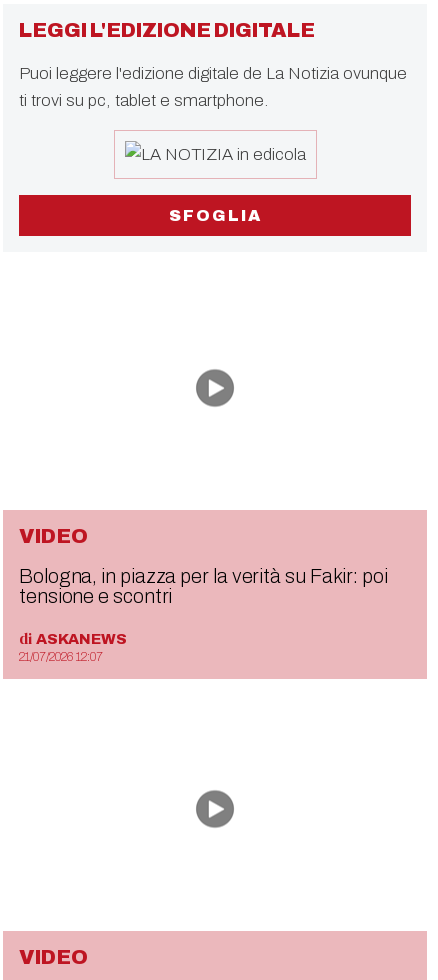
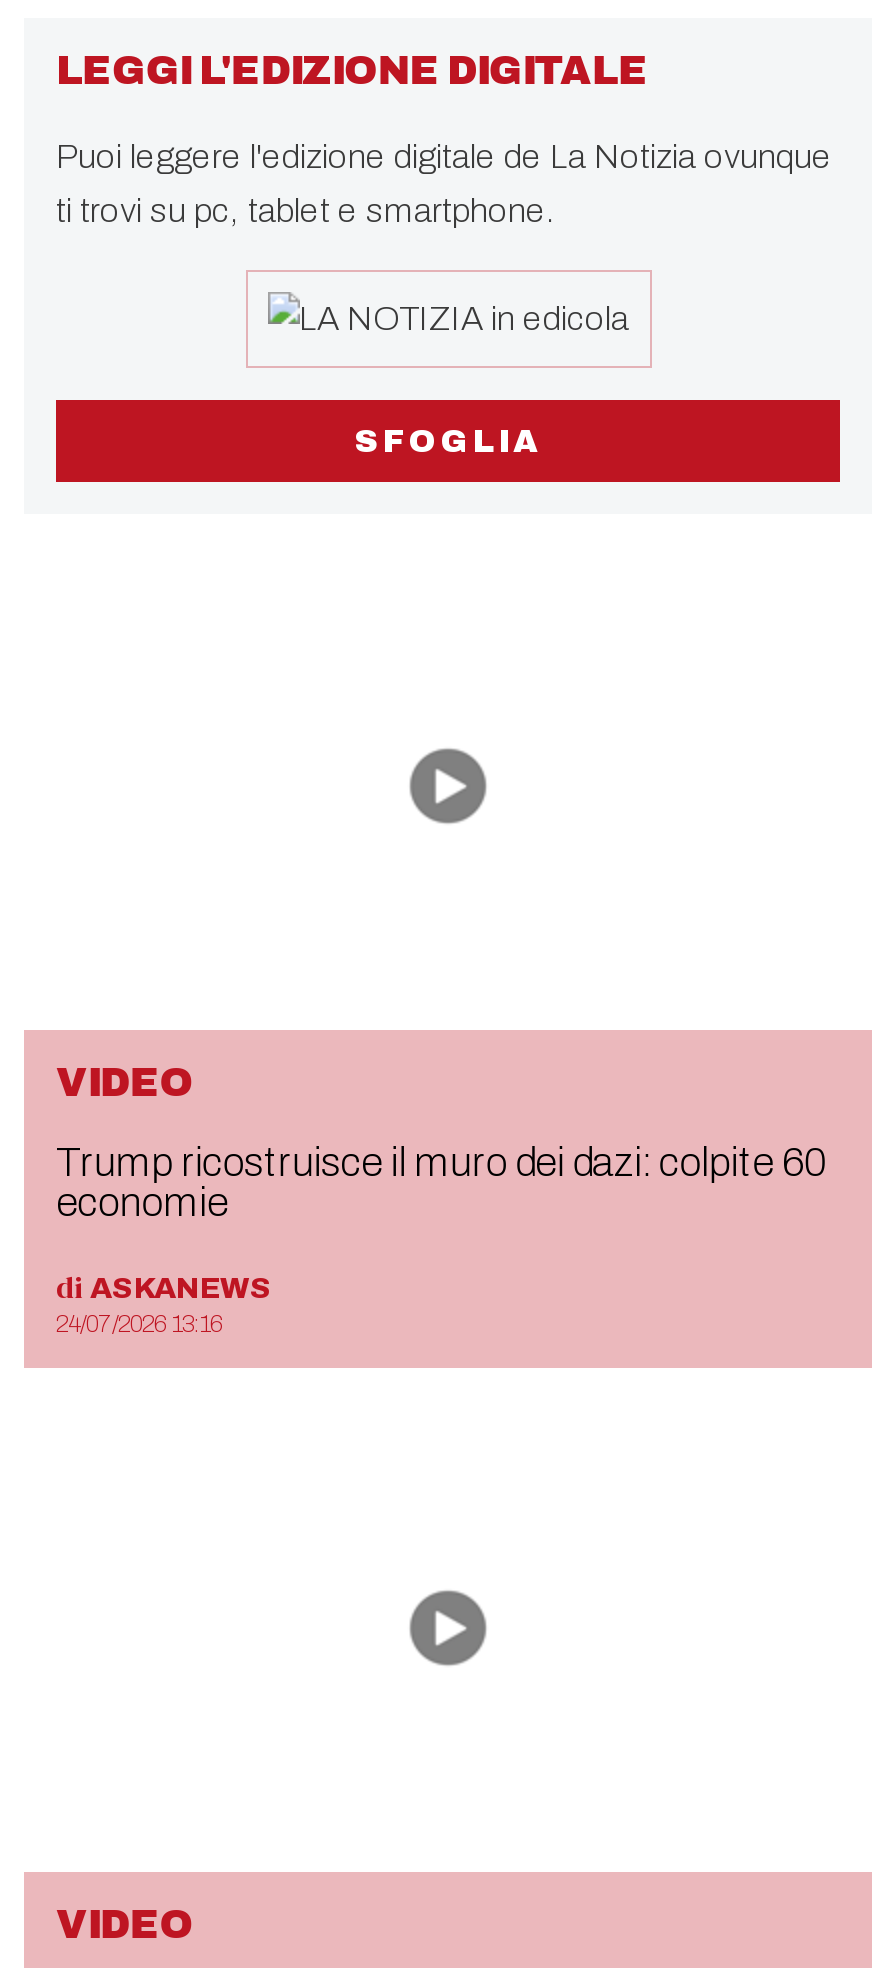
- Bologna, in piazza per la verità su Fakir: poi
- tensione e scontri
+ Trump ricostruisce il muro dei dazi: colpite 60
+ economie

- 21/07/2026 12:07
+ 24/07/2026 13:16
